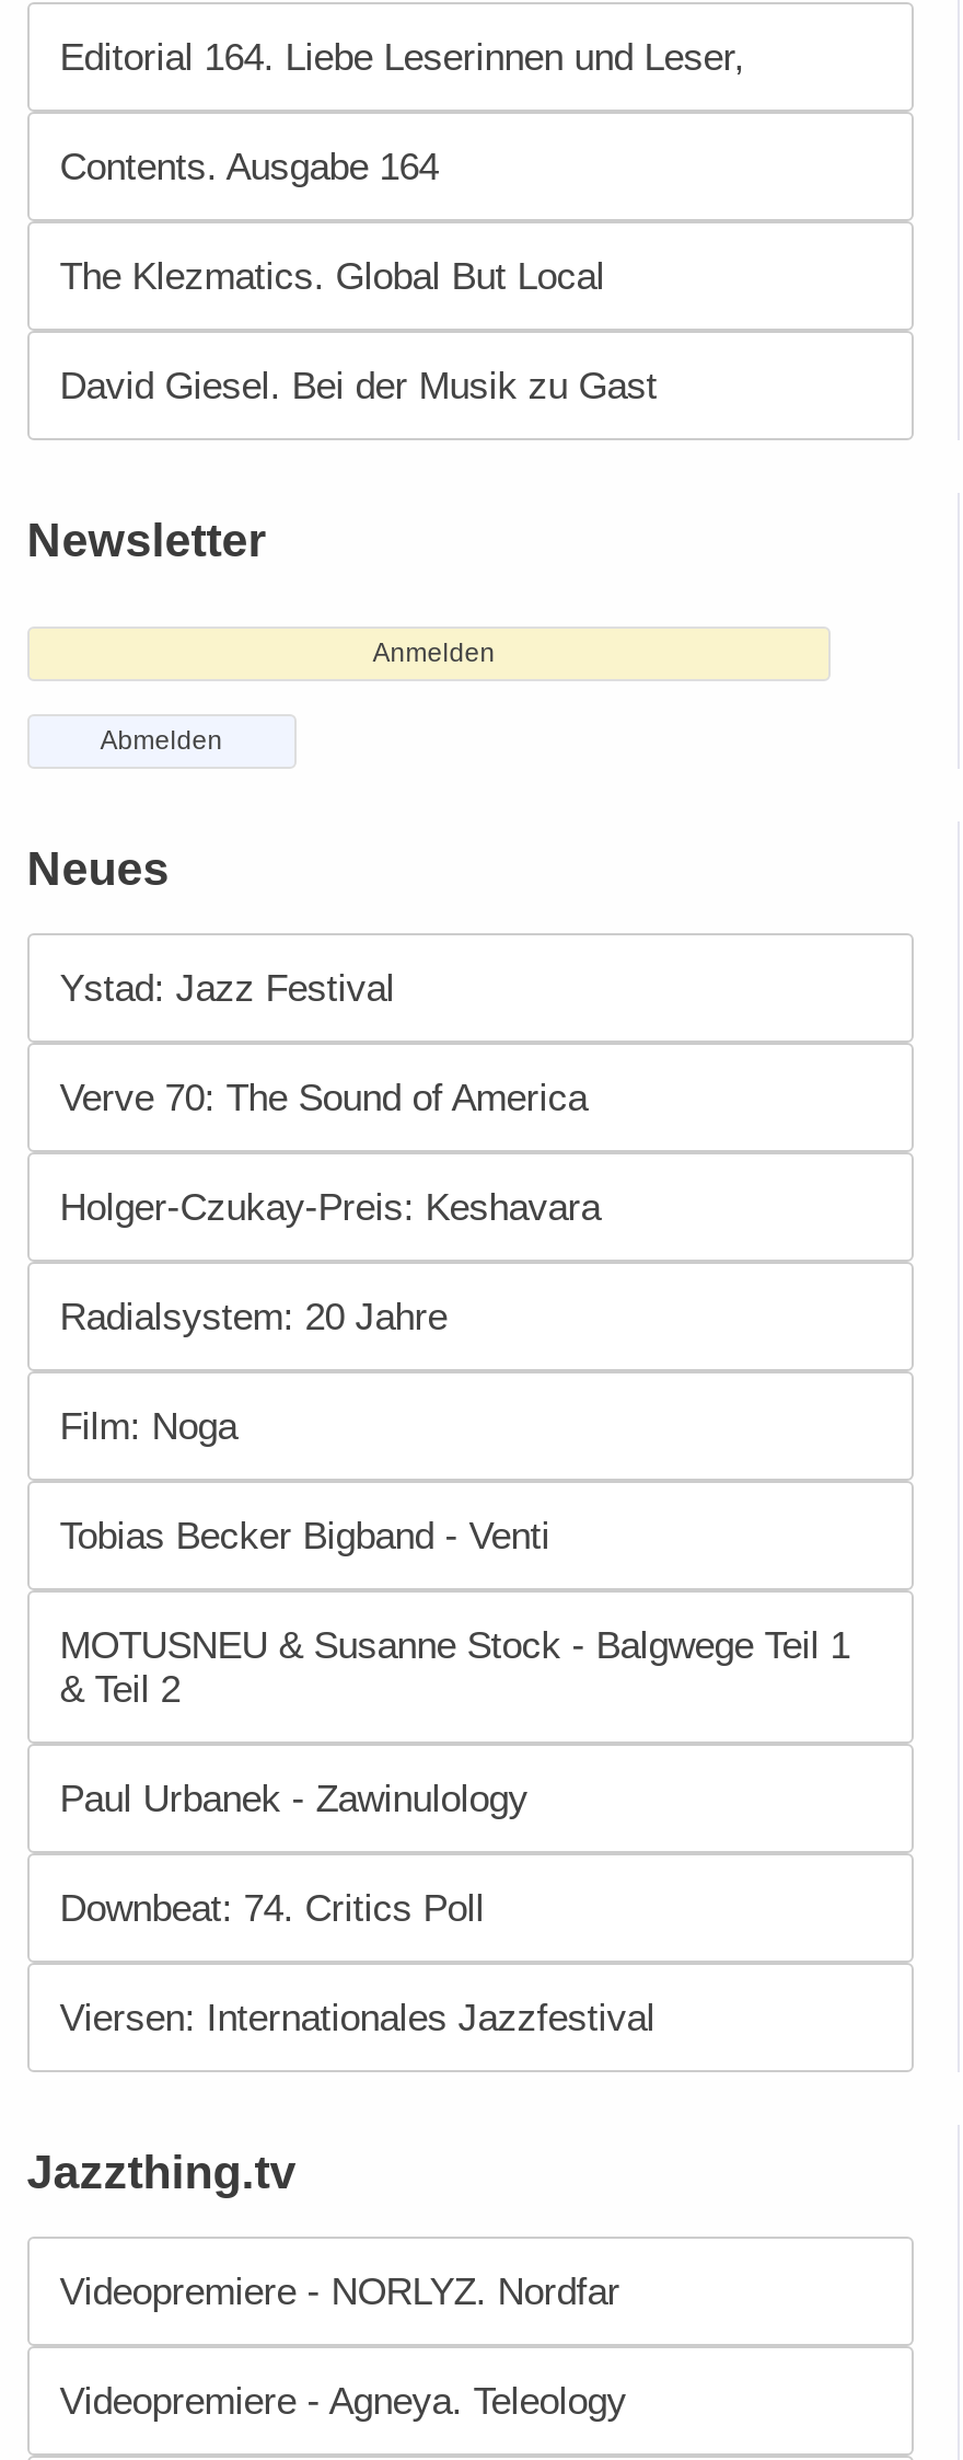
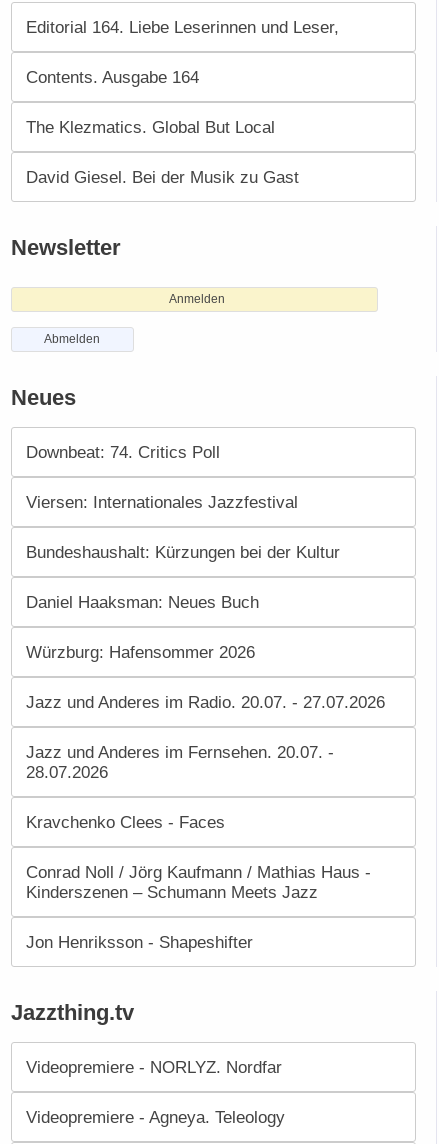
- Ystad: Jazz Festival
- Verve 70: The Sound of America
- Holger-Czukay-Preis: Keshavara
- Radialsystem: 20 Jahre
- Film: Noga
- Tobias Becker Bigband - Venti
- MOTUSNEU & Susanne Stock - Balgwege Teil 1
- & Teil 2
- Paul Urbanek - Zawinulology

moved up: Downbeat: 74. Critics Poll | Viersen: Internationales Jazzfestival

+ Bundeshaushalt: Kürzungen bei der Kultur
+ Daniel Haaksman: Neues Buch
+ Würzburg: Hafensommer 2026
+ Jazz und Anderes im Radio. 20.07. - 27.07.2026
+ Jazz und Anderes im Fernsehen. 20.07. -
+ 28.07.2026
+ Kravchenko Clees - Faces
+ Conrad Noll / Jörg Kaufmann / Mathias Haus -
+ Kinderszenen – Schumann Meets Jazz
+ Jon Henriksson - Shapeshifter
